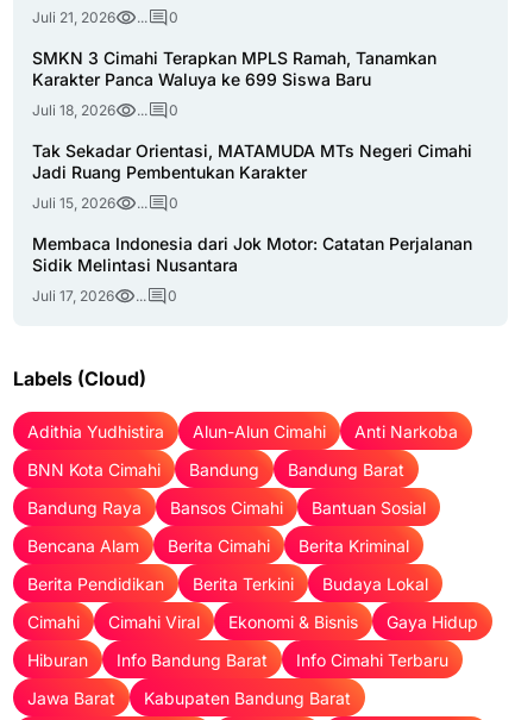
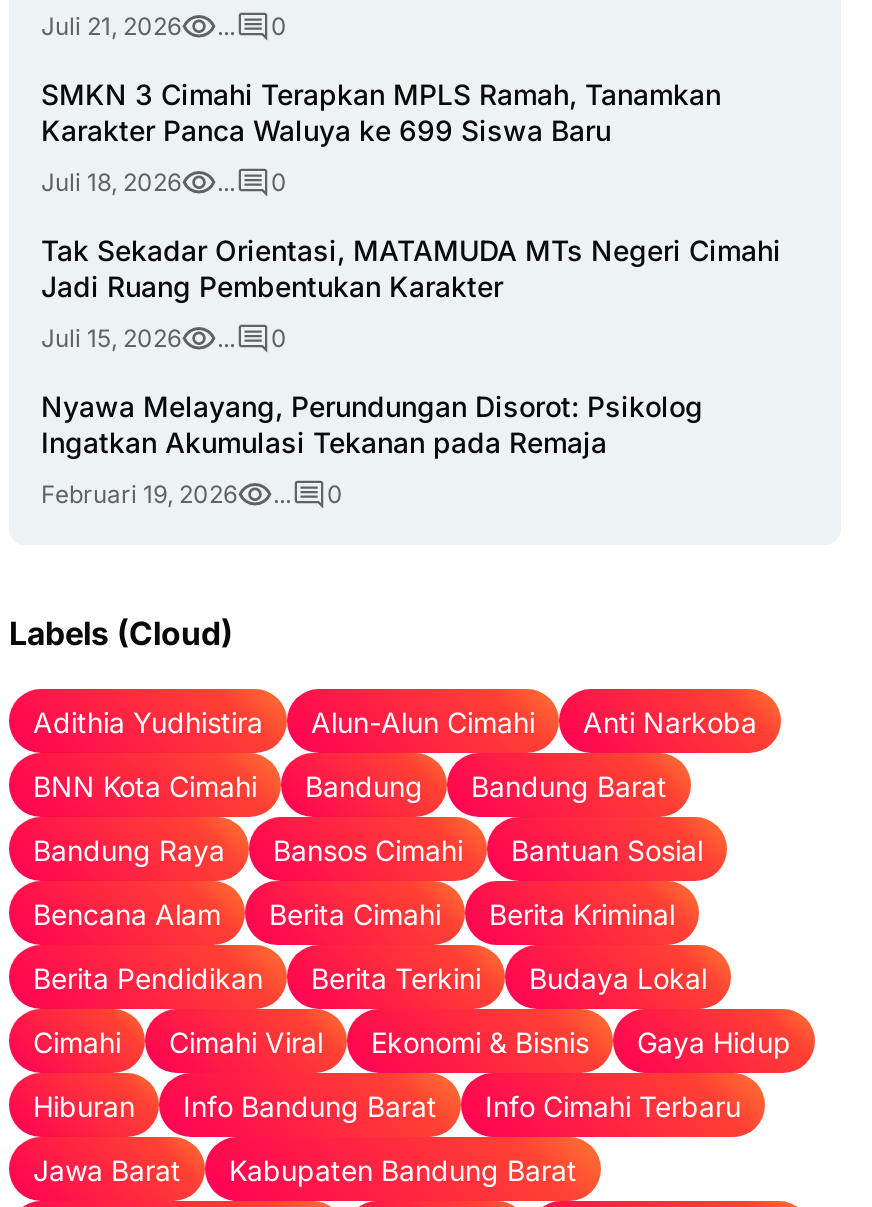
- Membaca Indonesia dari Jok Motor: Catatan Perjalanan
- Sidik Melintasi Nusantara
+ Nyawa Melayang, Perundungan Disorot: Psikolog
+ Ingatkan Akumulasi Tekanan pada Remaja

- Juli 17, 2026
+ Februari 19, 2026
